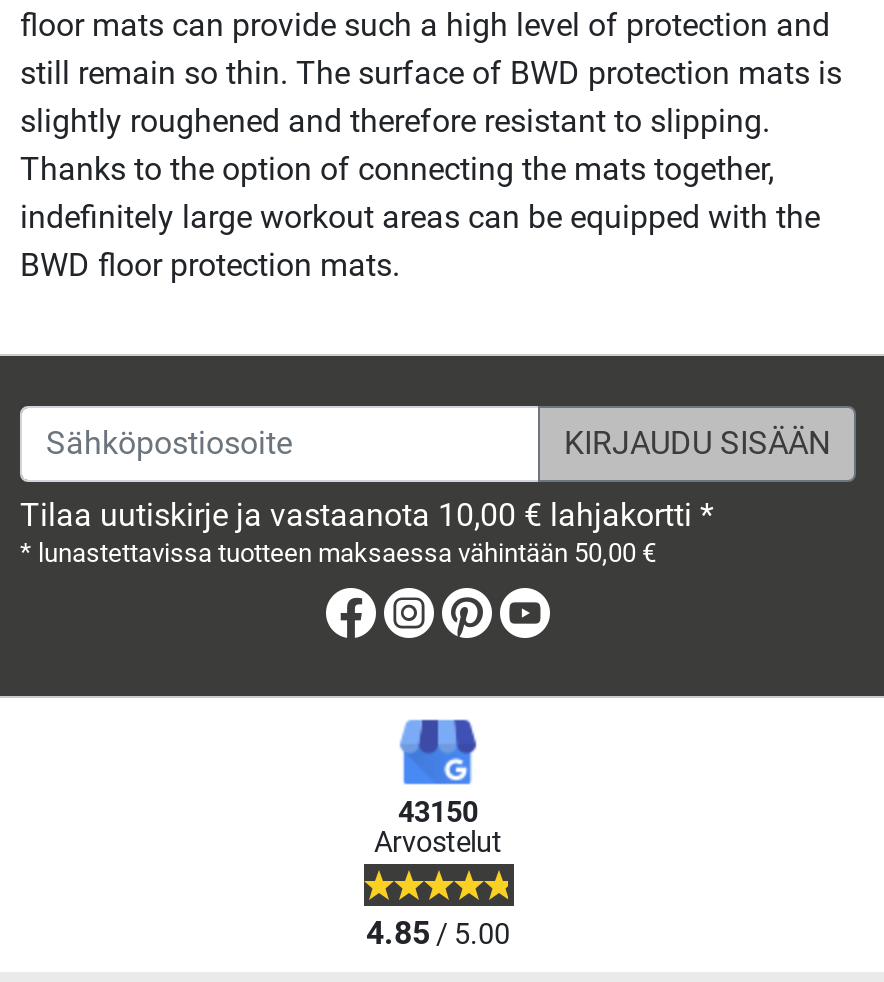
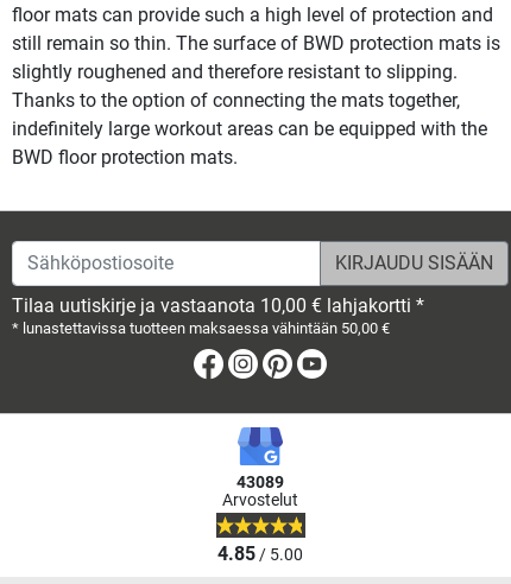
- 43150
+ 43089
